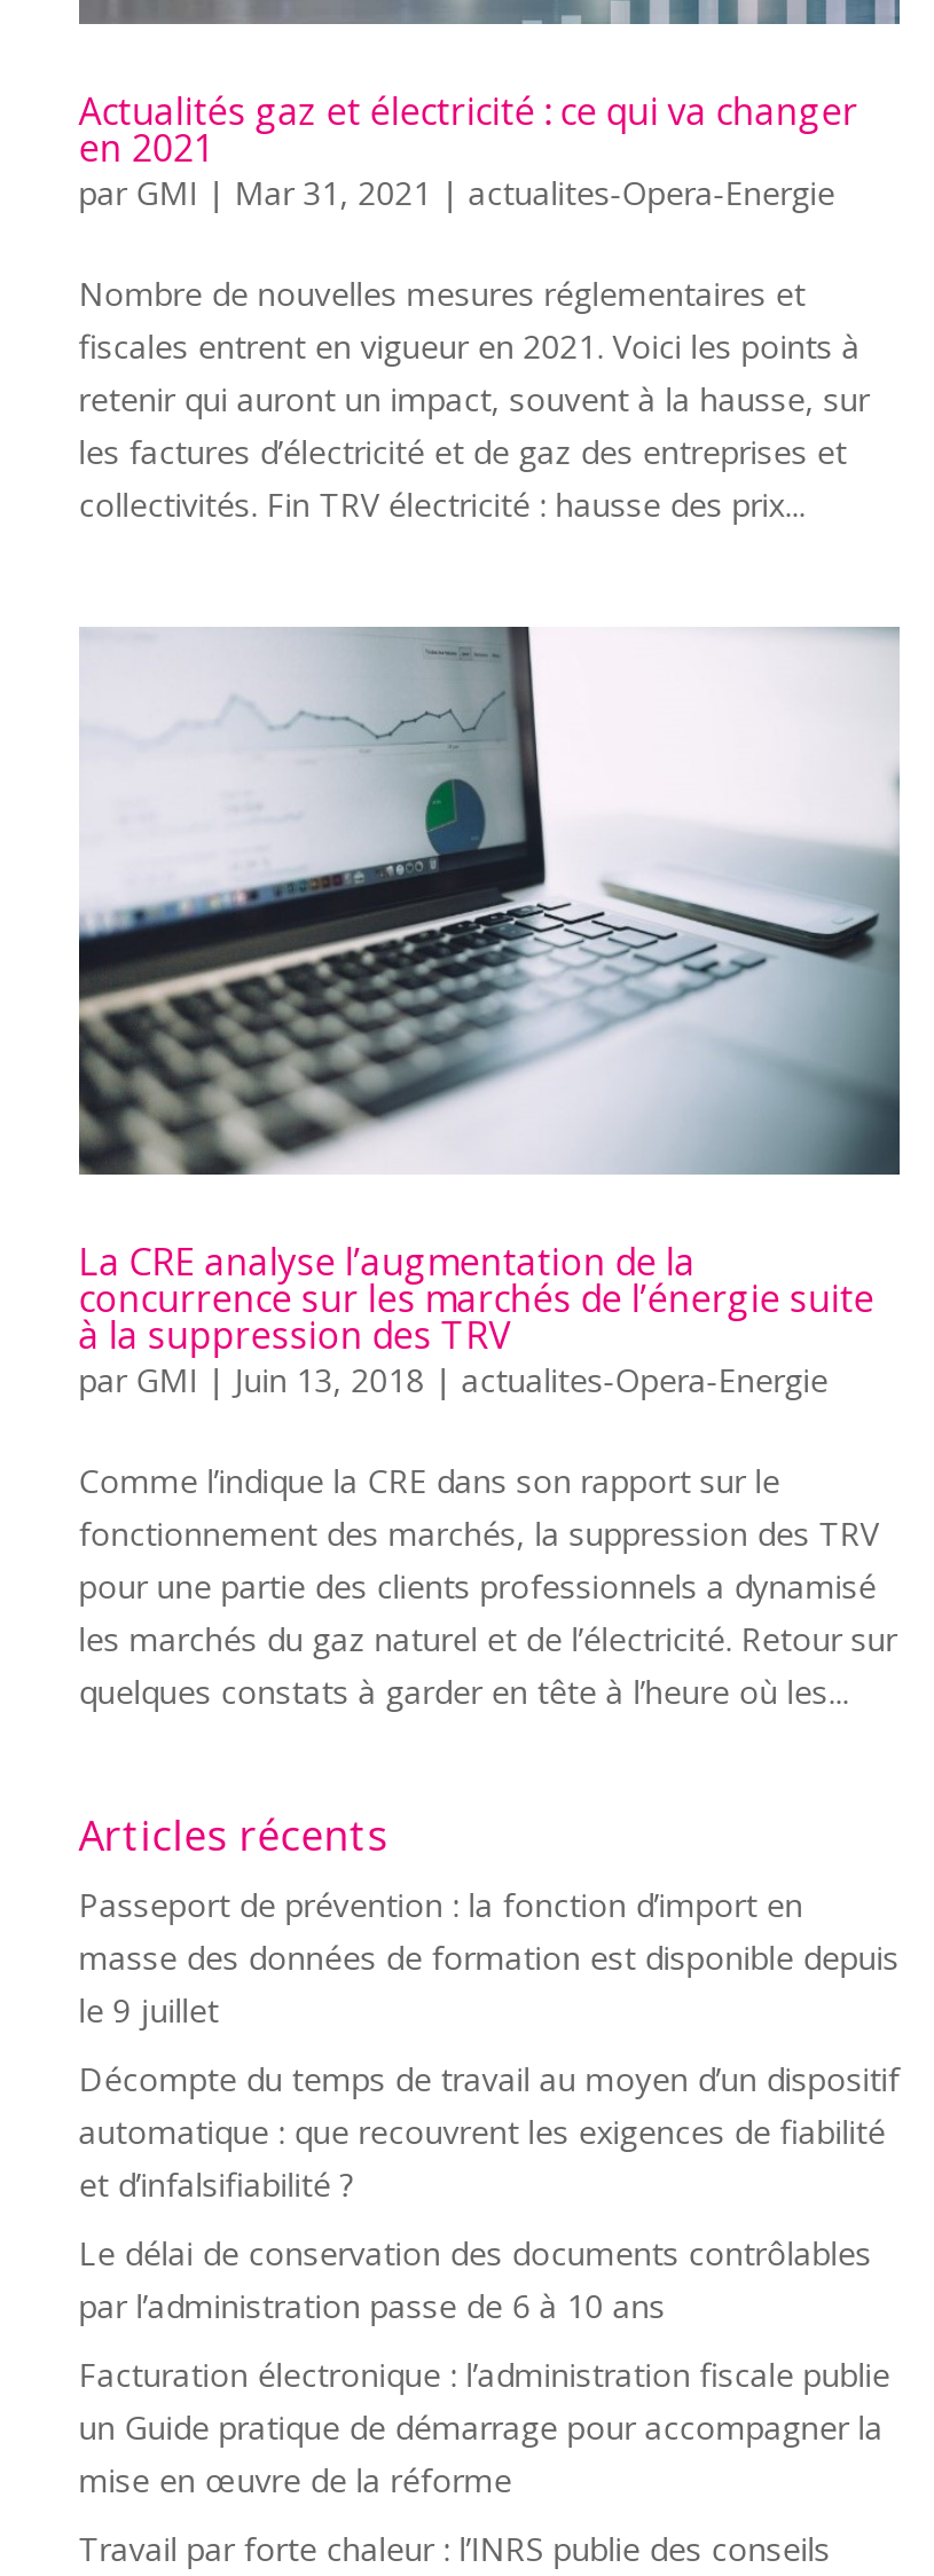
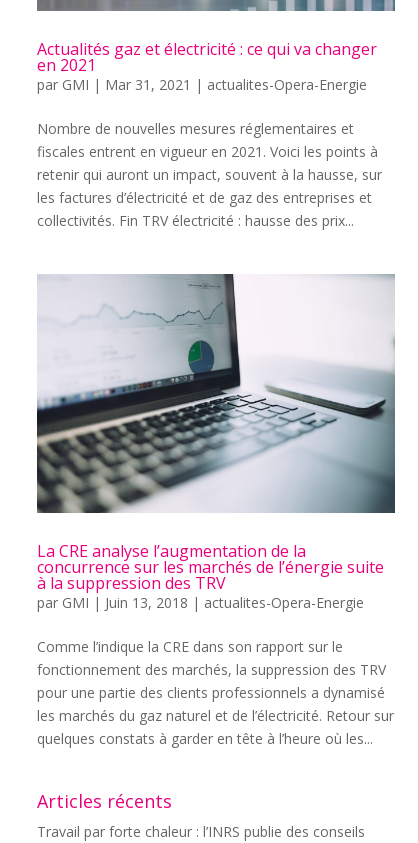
- Passeport de prévention : la fonction d’import en
- masse des données de formation est disponible depuis
- le 9 juillet
- Décompte du temps de travail au moyen d’un dispositif
- automatique : que recouvrent les exigences de fiabilité
- et d’infalsifiabilité ?
- Le délai de conservation des documents contrôlables
- par l’administration passe de 6 à 10 ans
- Facturation électronique : l’administration fiscale publie
- un Guide pratique de démarrage pour accompagner la
- mise en œuvre de la réforme
